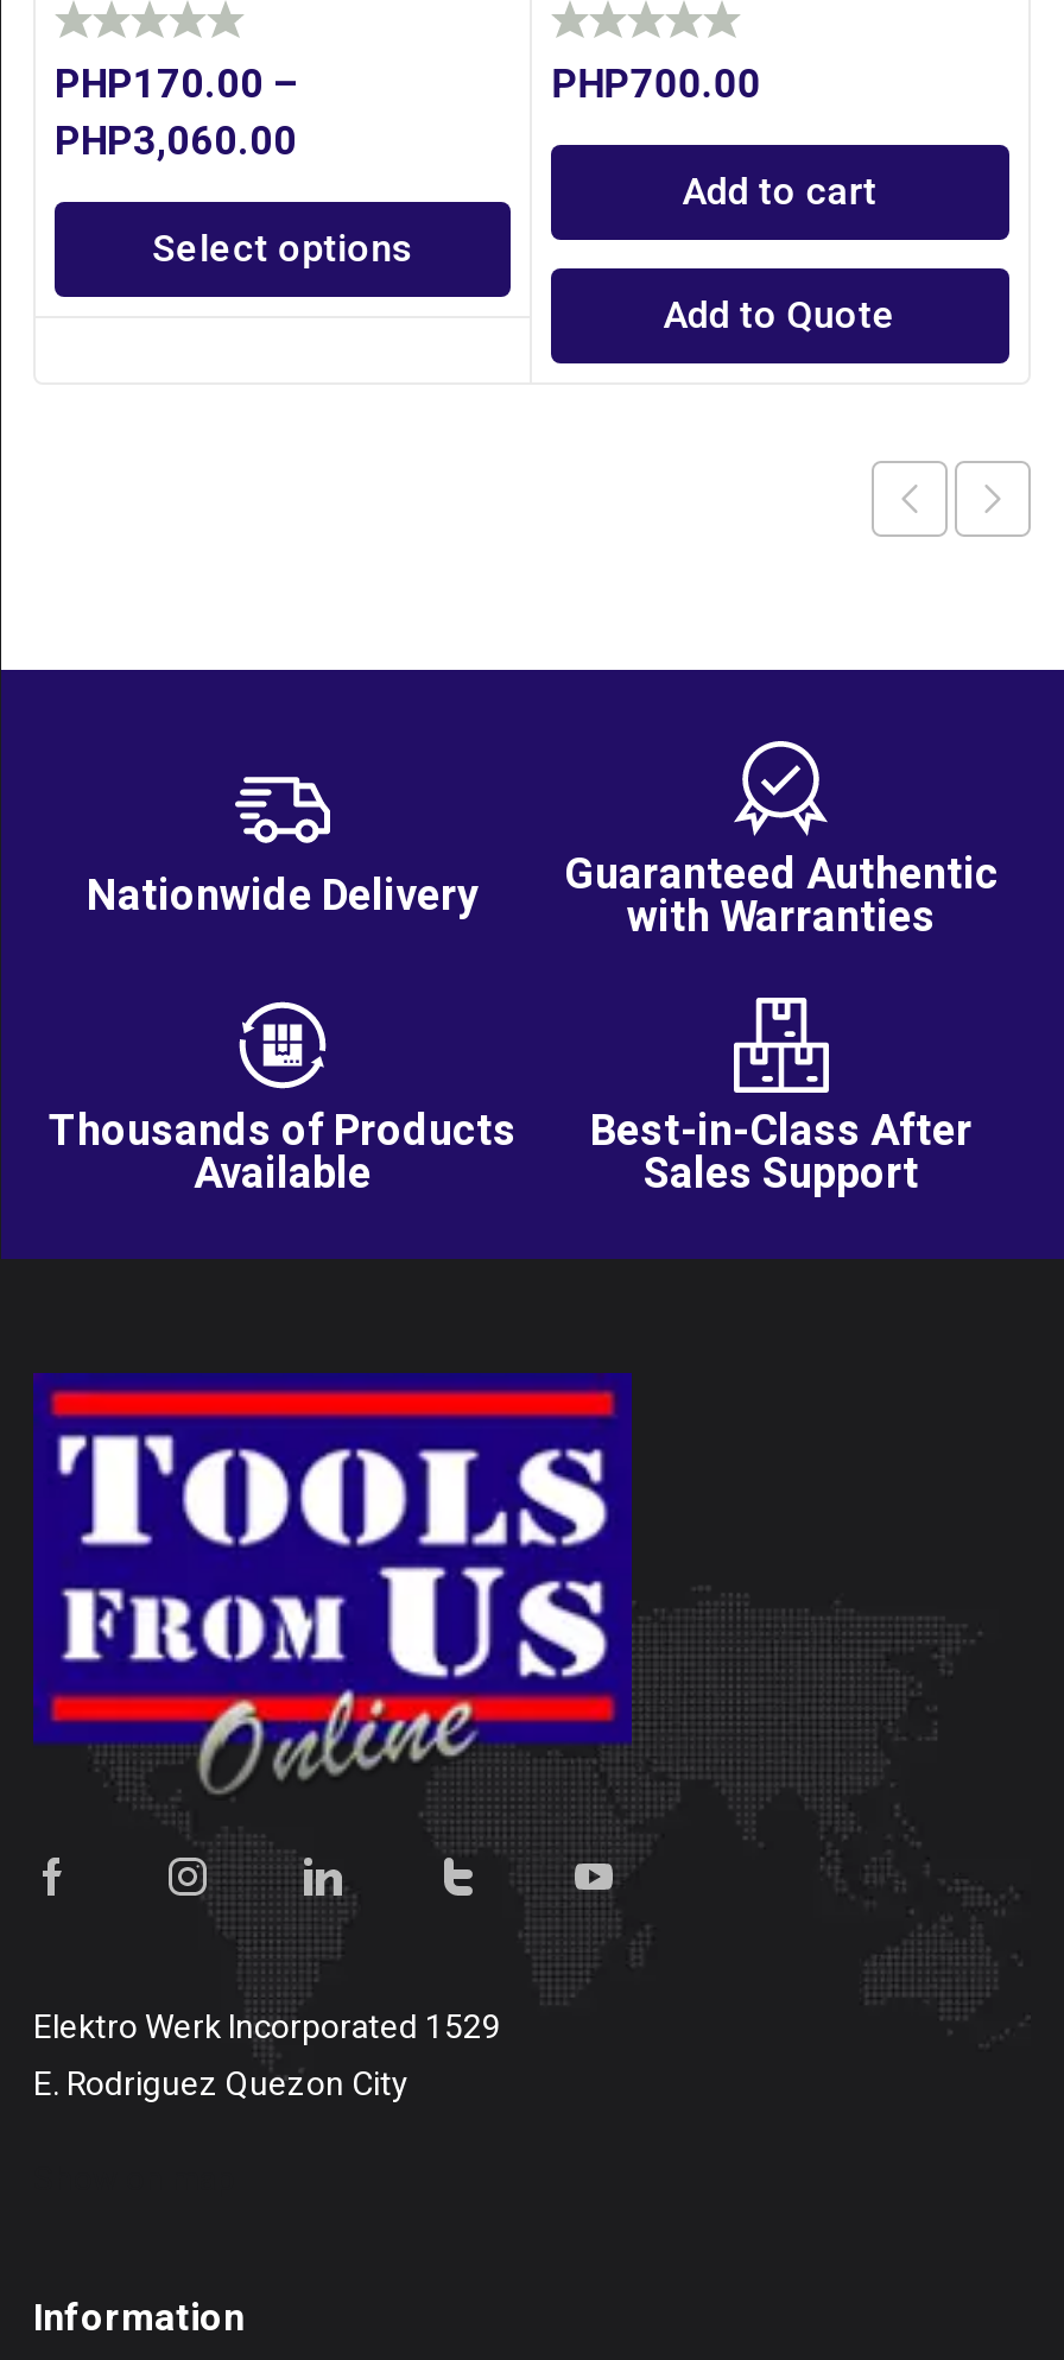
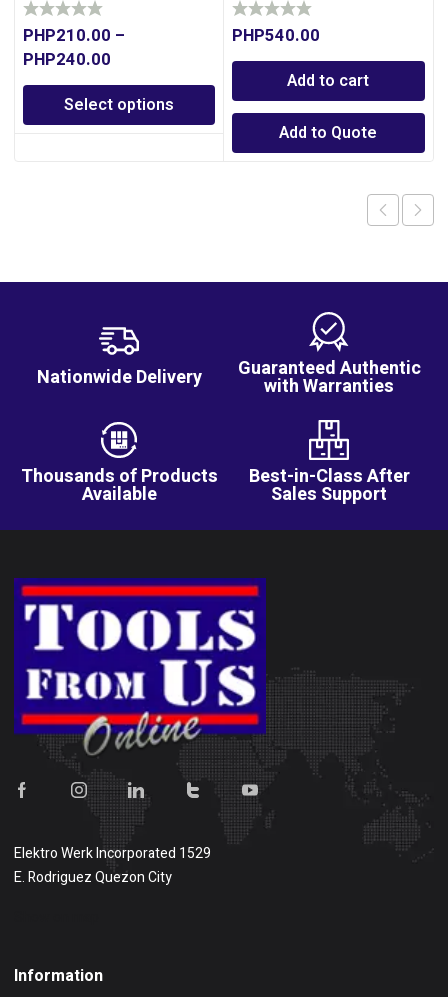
- PHP170.00 –
- PHP3,060.00
+ PHP210.00 –
+ PHP240.00

- PHP700.00
+ PHP540.00
